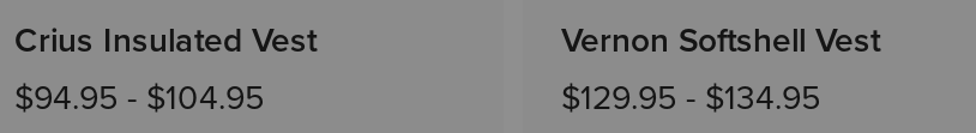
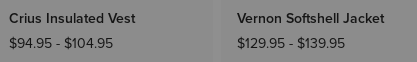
- Vernon Softshell Vest
+ Vernon Softshell Jacket

- $129.95 - $134.95
+ $129.95 - $139.95
